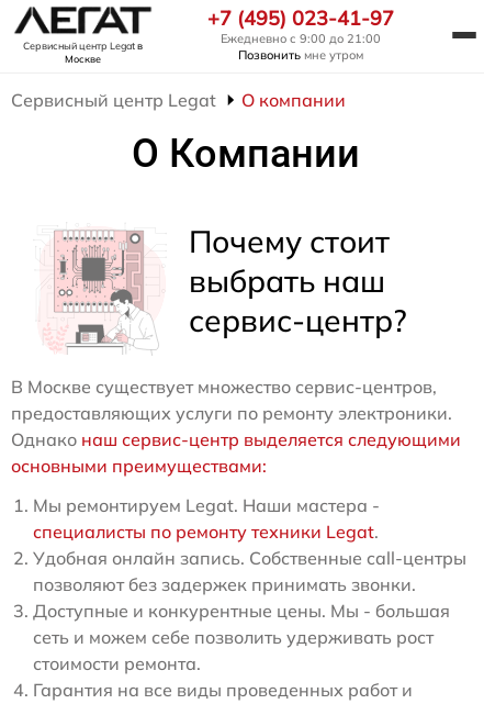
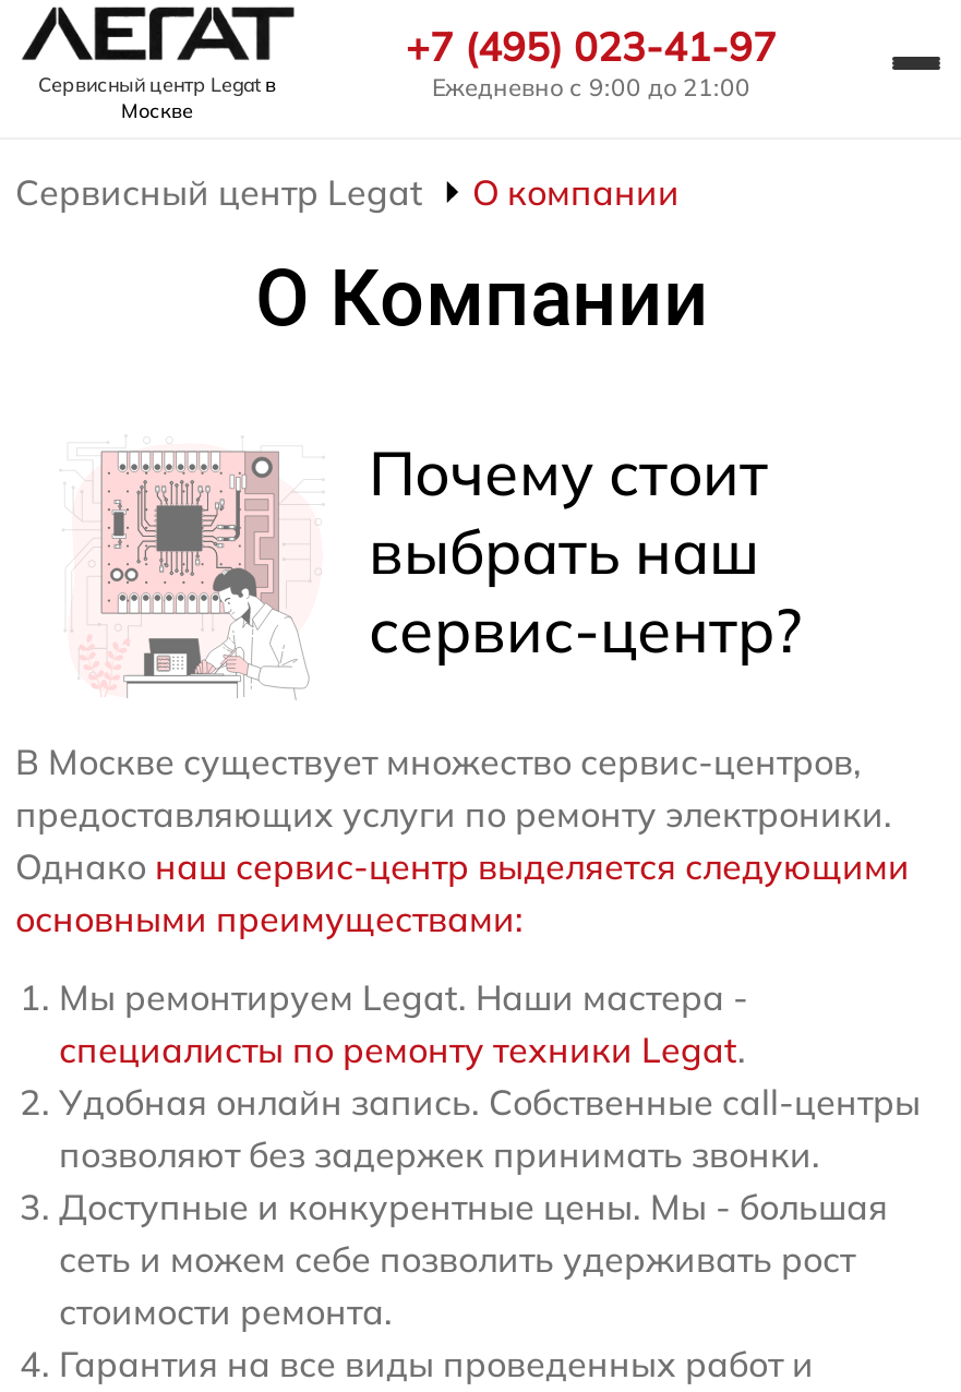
- Позвонить мне утром
